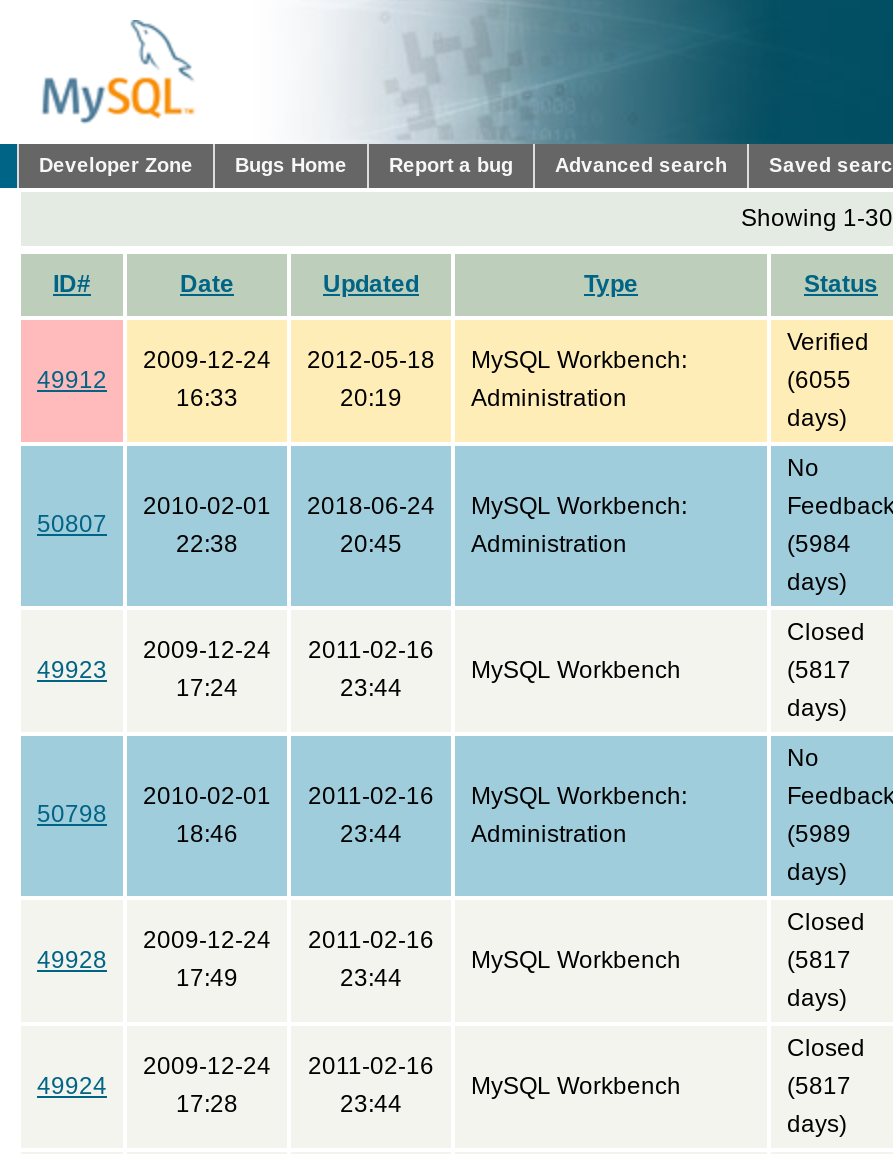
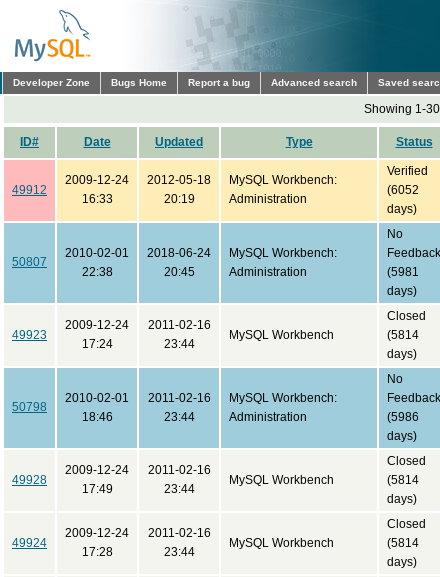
- (6055
+ (6052

- (5984
+ (5981

- (5817
+ (5814

- (5989
+ (5986

- (5817
+ (5814

- (5817
+ (5814
